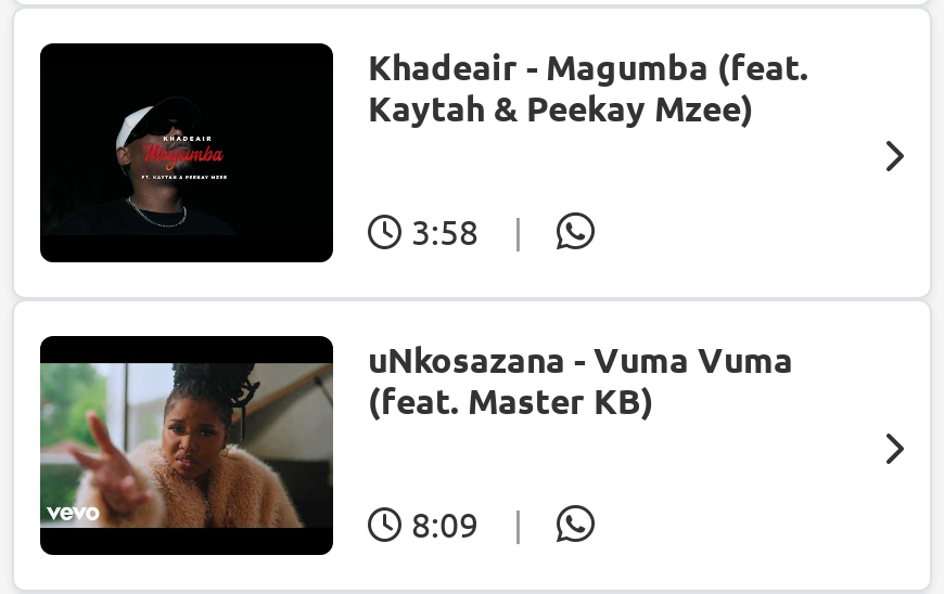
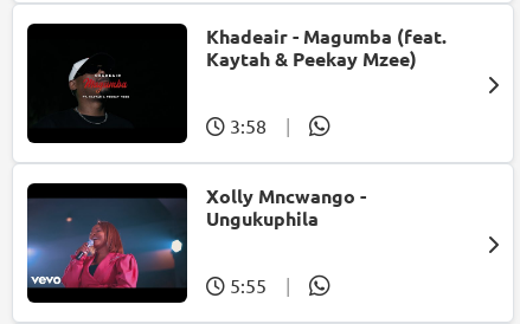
- [image]
- uNkosazana - Vuma Vuma
- (feat. Master KB)
+ [image]
+ Xolly Mncwango -
+ Ungukuphila

- 8:09
+ 5:55
